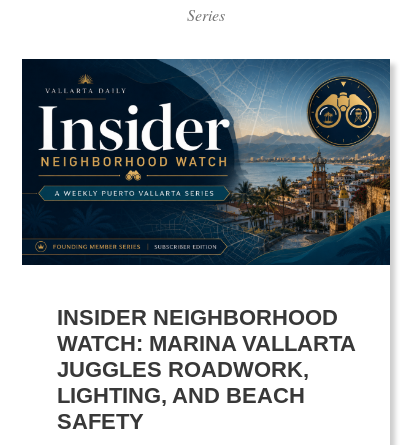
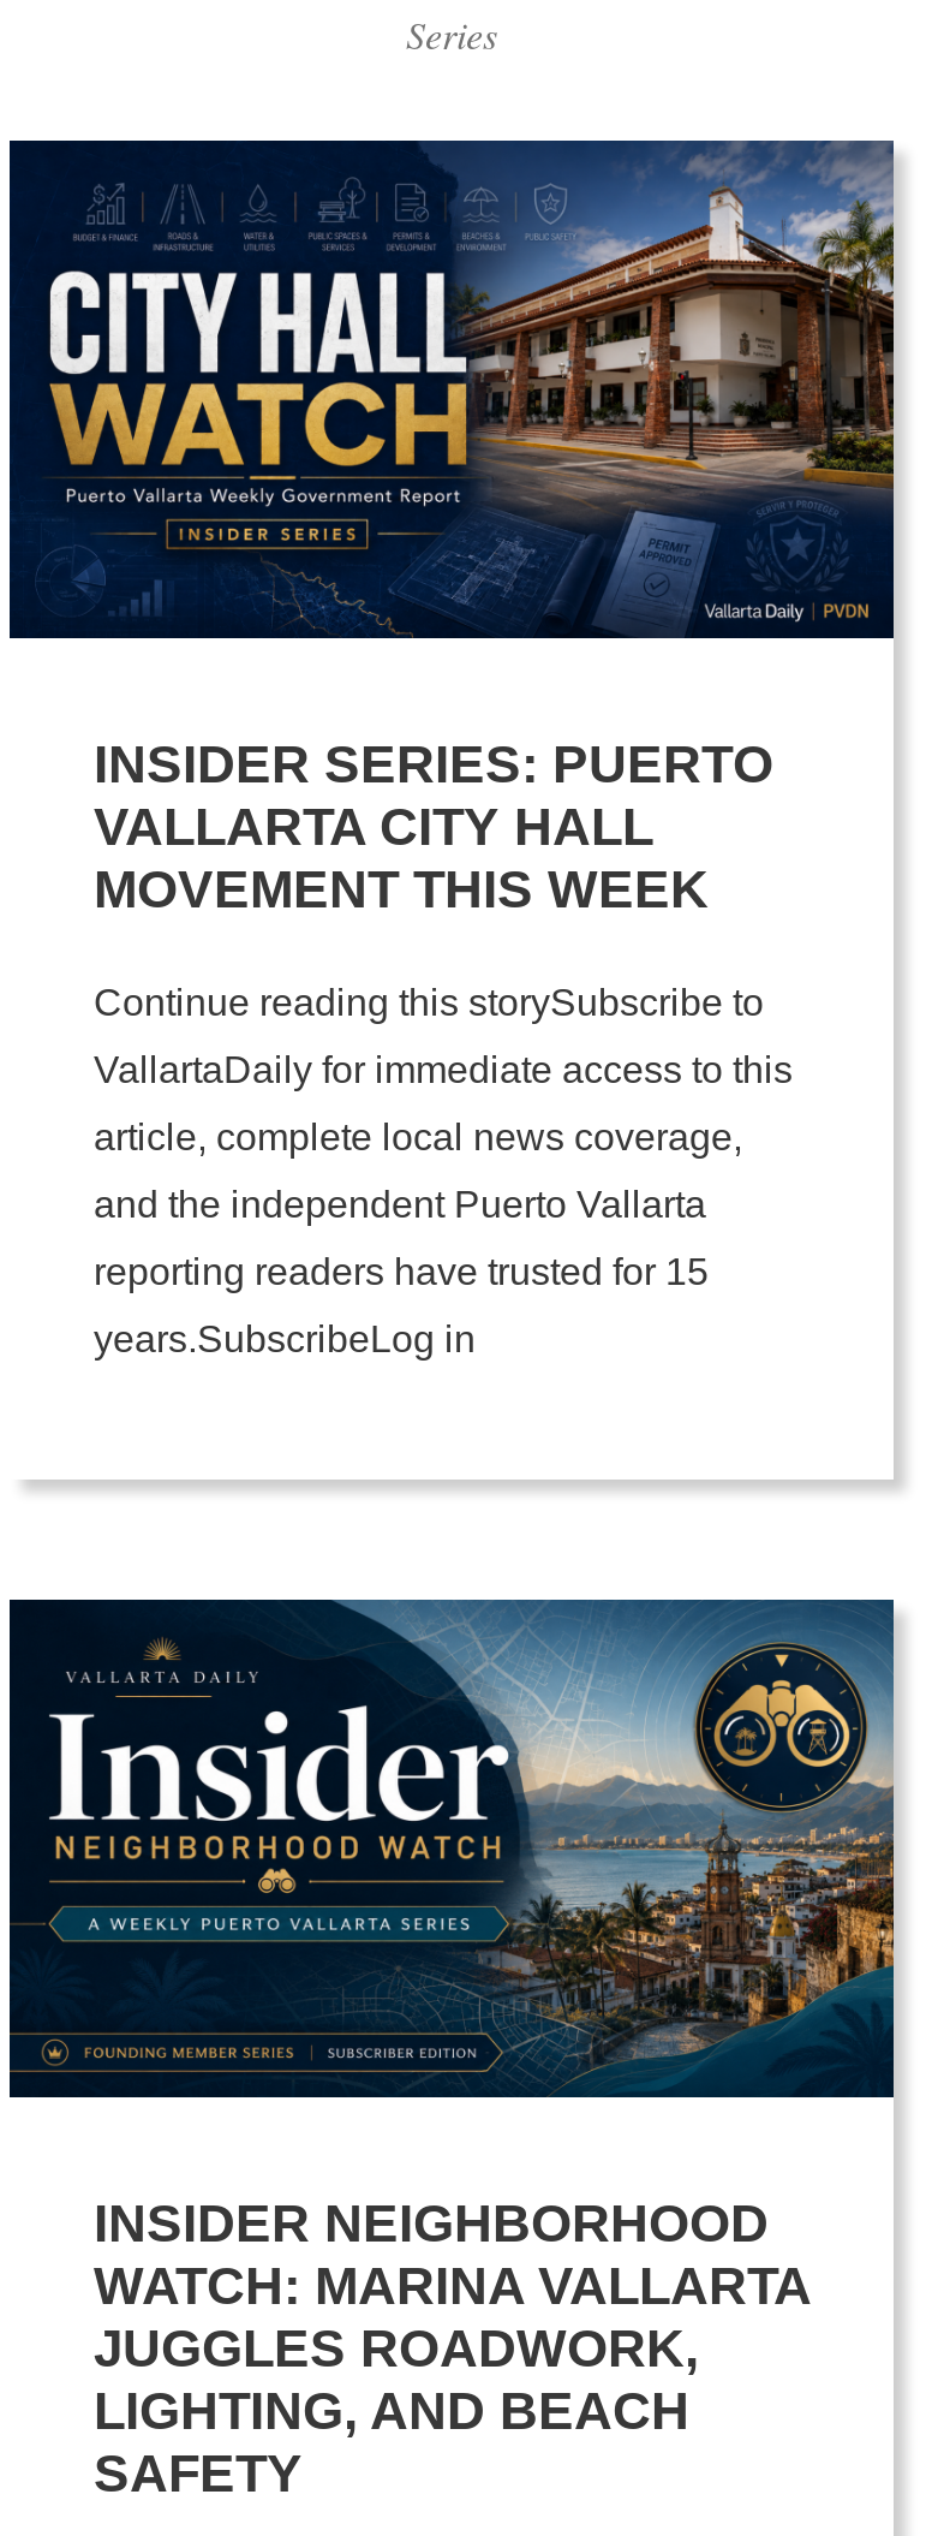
+ [image]
+ INSIDER SERIES: PUERTO
+ VALLARTA CITY HALL
+ MOVEMENT THIS WEEK
+ Continue reading this storySubscribe to
+ VallartaDaily for immediate access to this
+ article, complete local news coverage,
+ and the independent Puerto Vallarta
+ reporting readers have trusted for 15
+ years.SubscribeLog in
